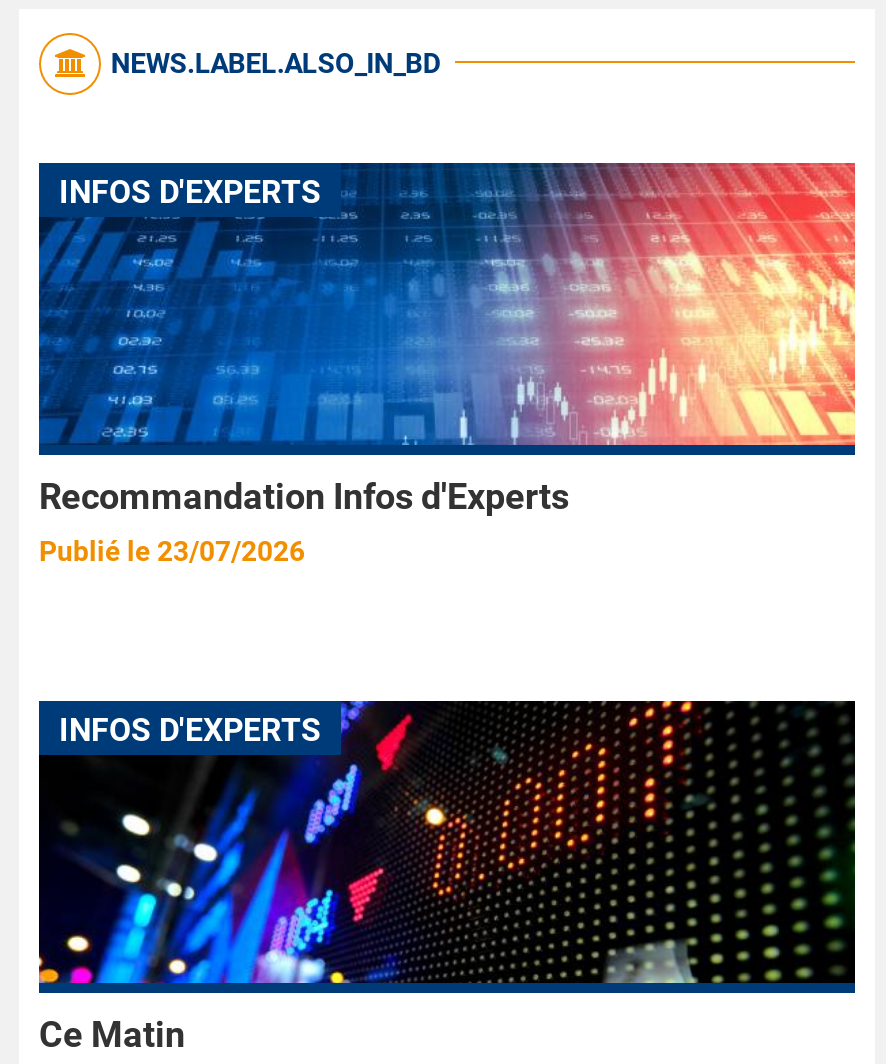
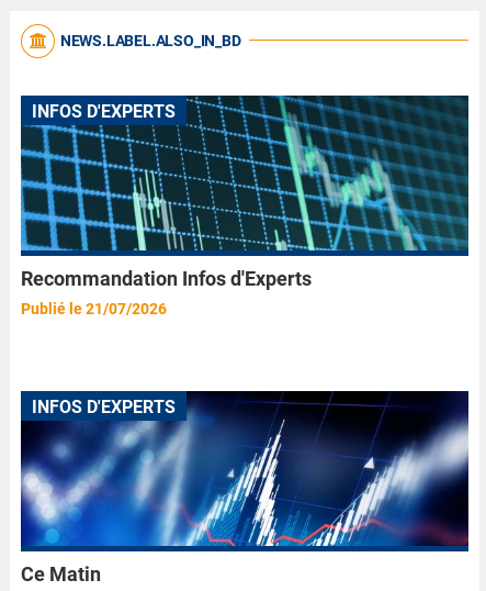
- [image]
+ [image]

- Publié le 23/07/2026
+ Publié le 21/07/2026

- [image]
+ [image]
